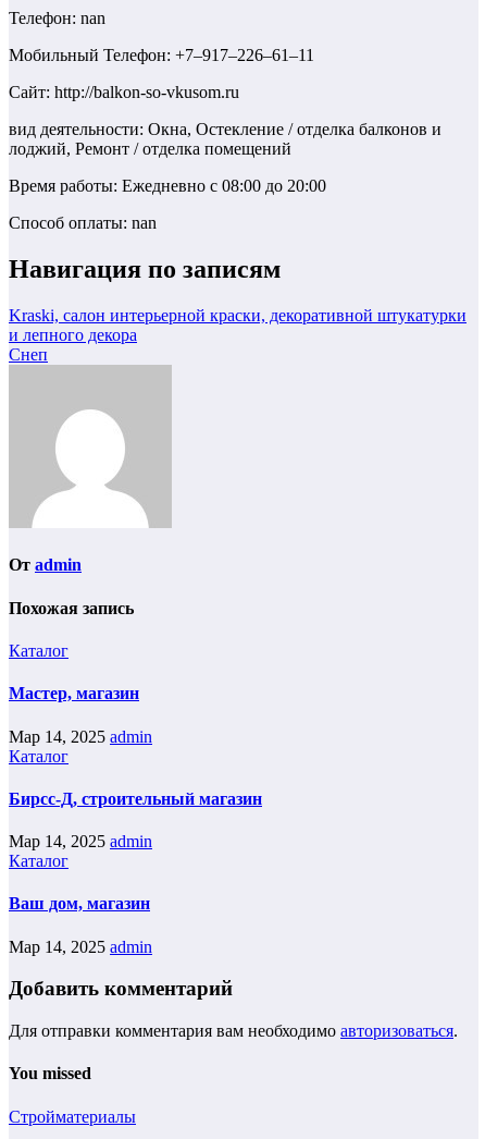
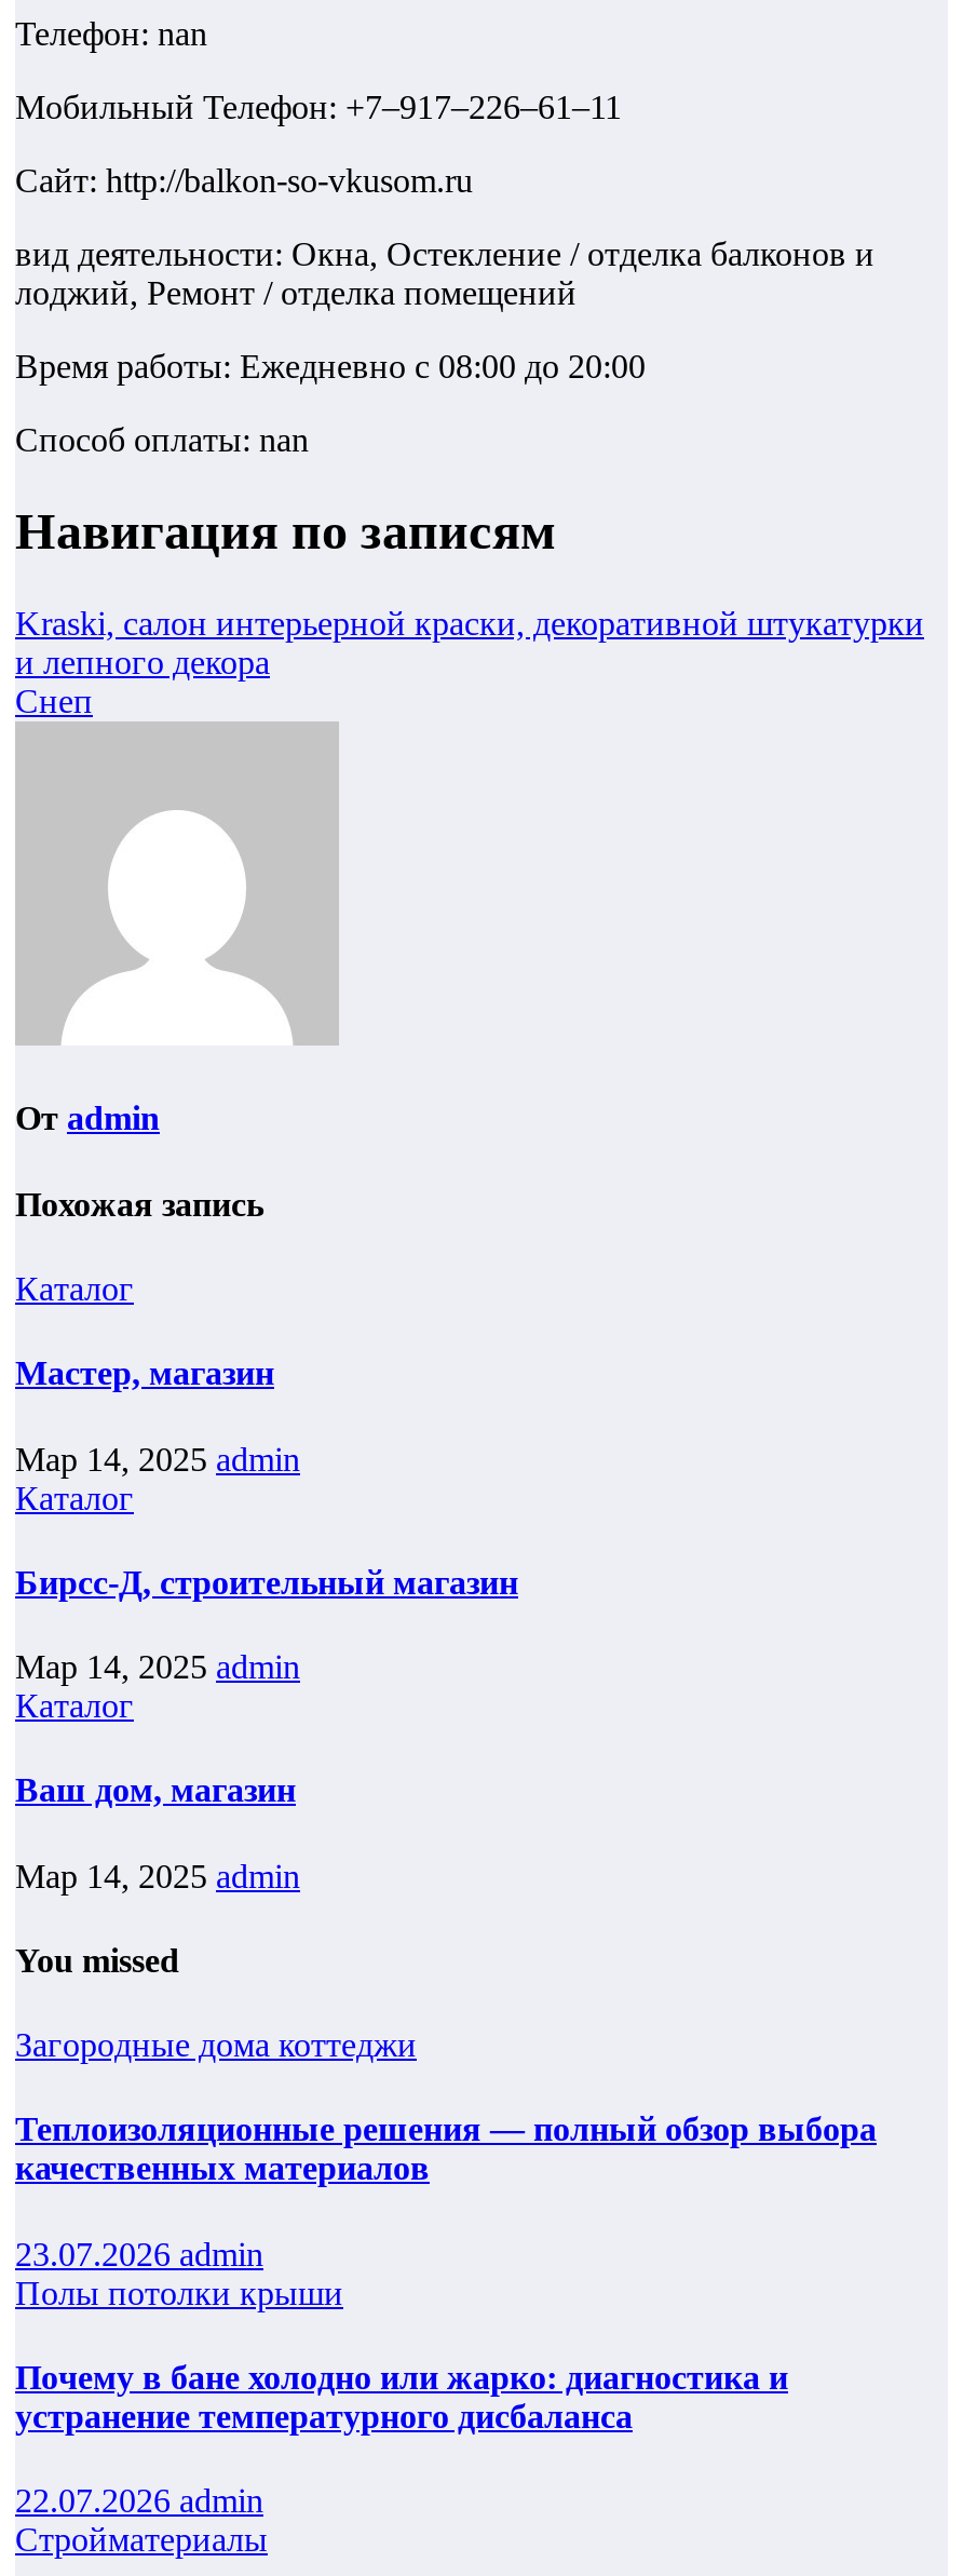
- Добавить комментарий
- Для отправки комментария вам необходимо авторизоваться.

moved up: You missed

+ Загородные дома коттеджи
+ Теплоизоляционные решения — полный обзор выбора
+ качественных материалов
+ 23.07.2026 admin
+ Полы потолки крыши
+ Почему в бане холодно или жарко: диагностика и
+ устранение температурного дисбаланса
+ 22.07.2026 admin
